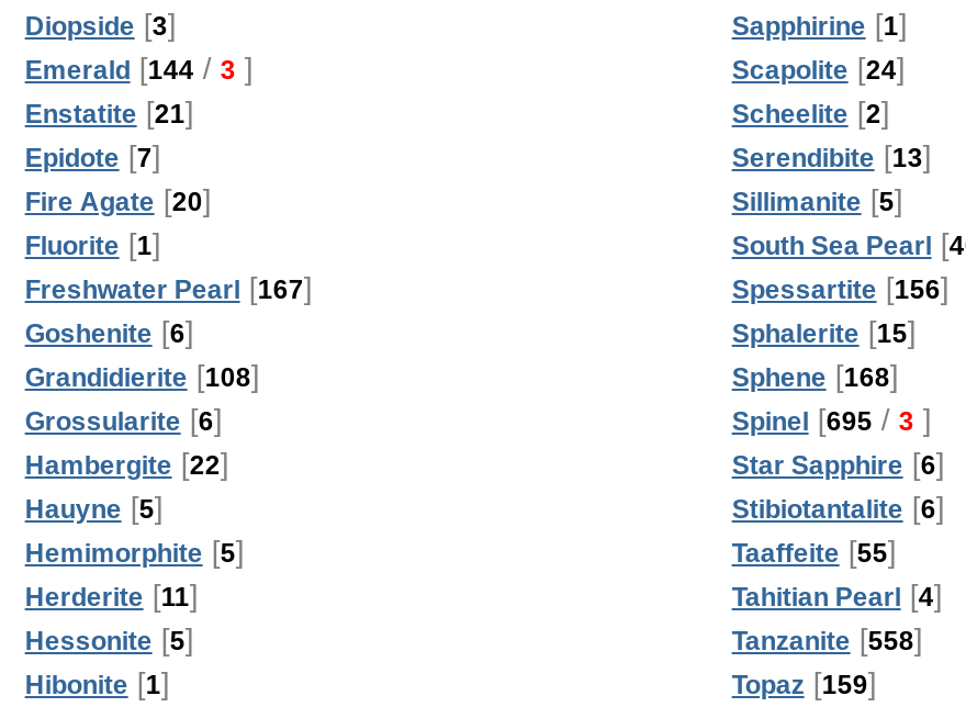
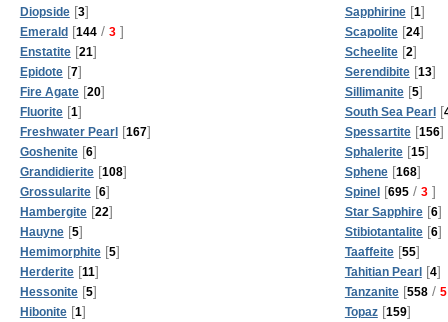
- Tanzanite [558]
+ Tanzanite [558 / 5
